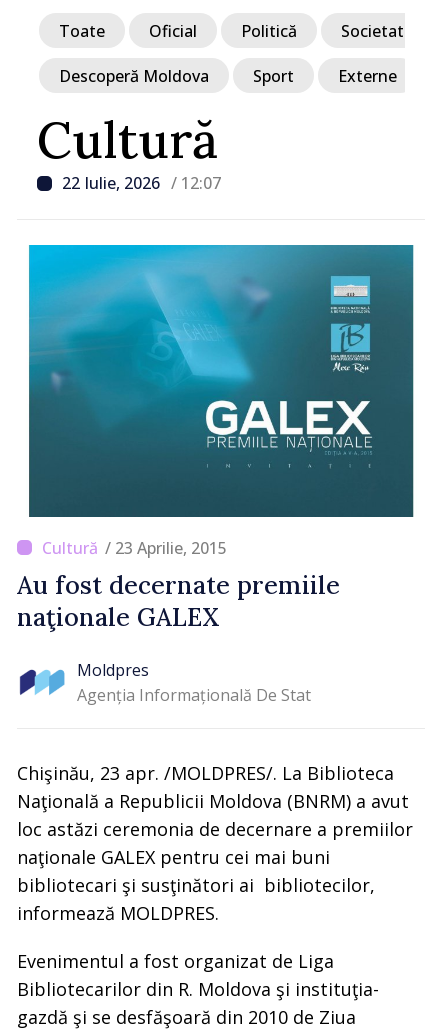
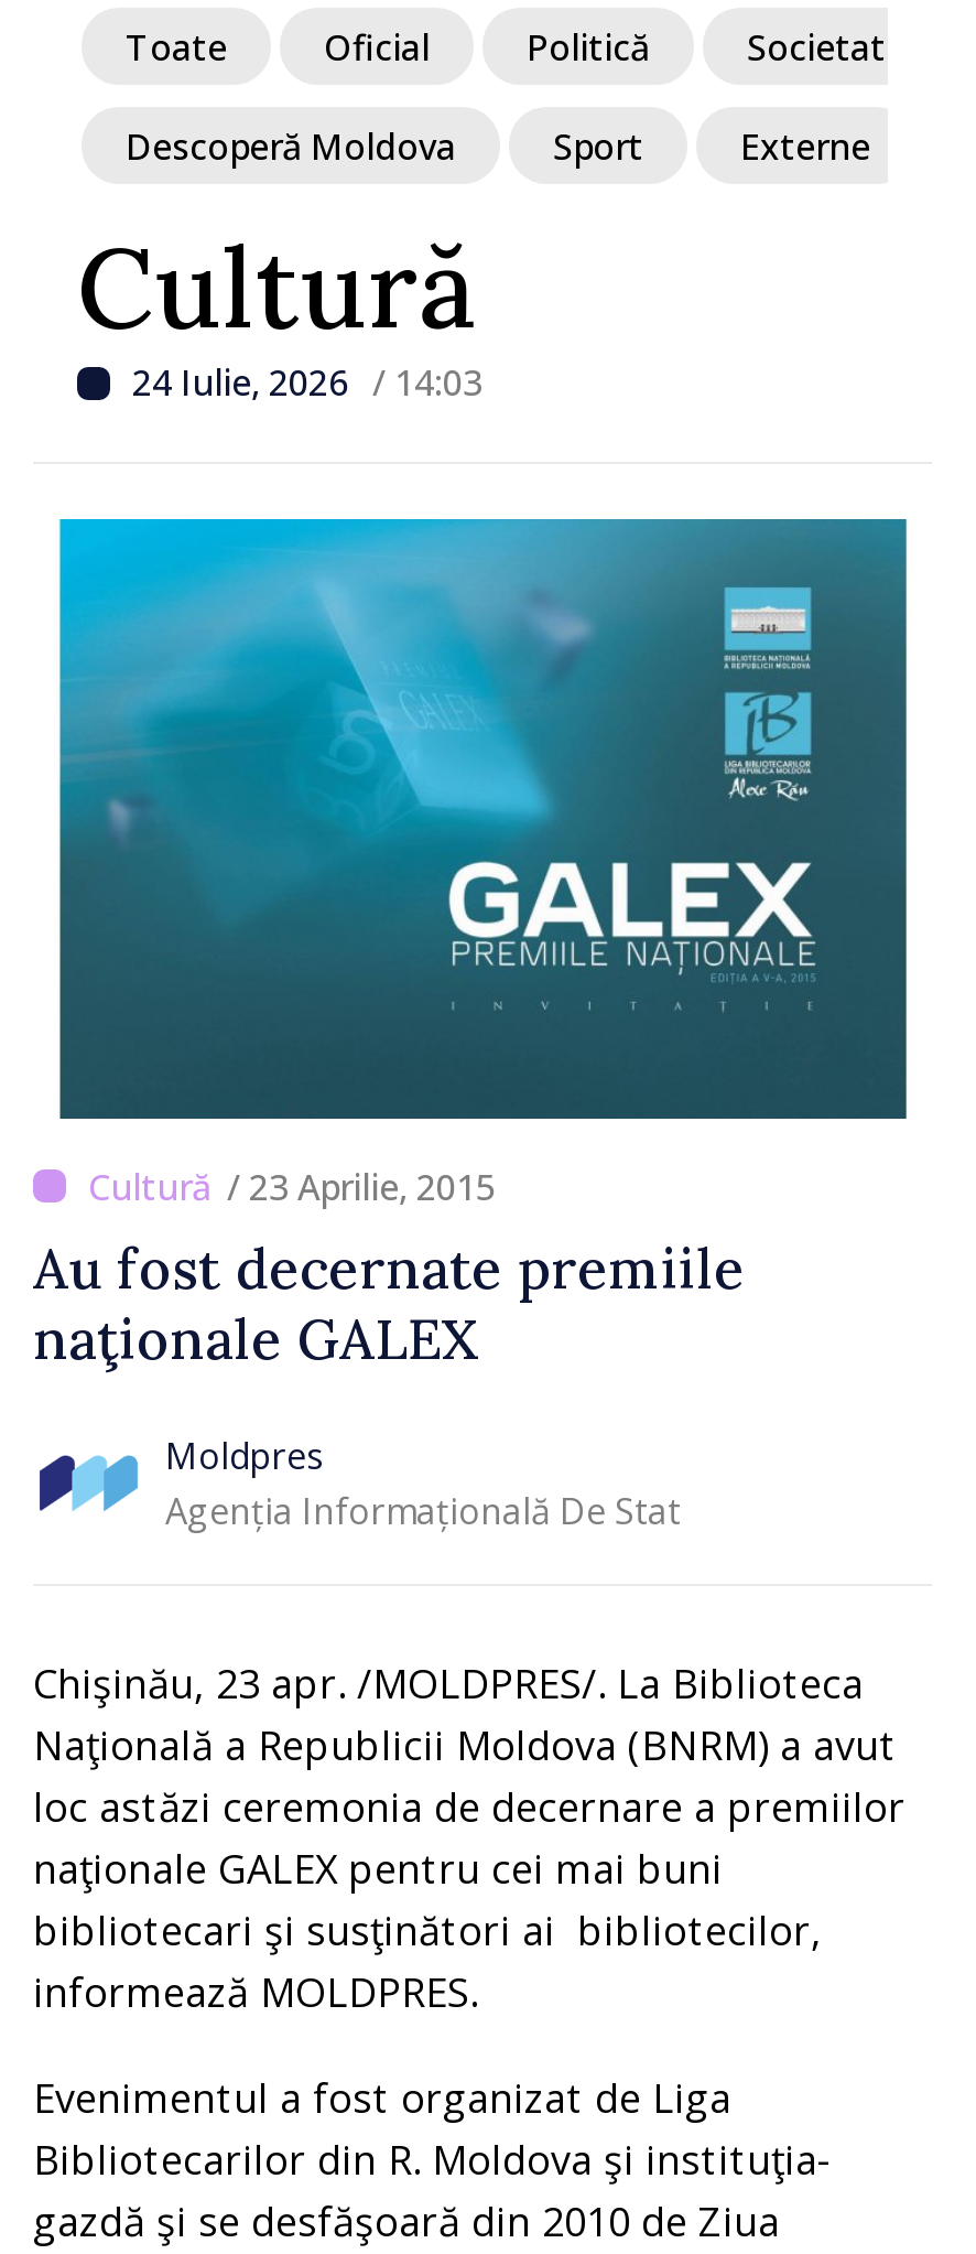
- 22 Iulie, 2026 / 12:07
+ 24 Iulie, 2026 / 14:03
